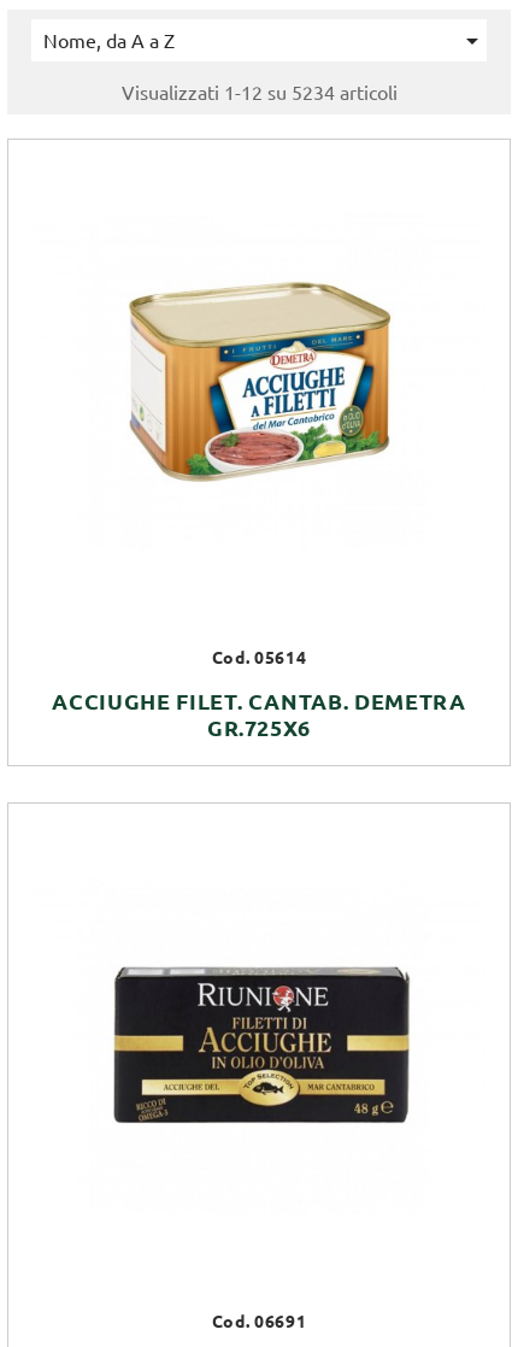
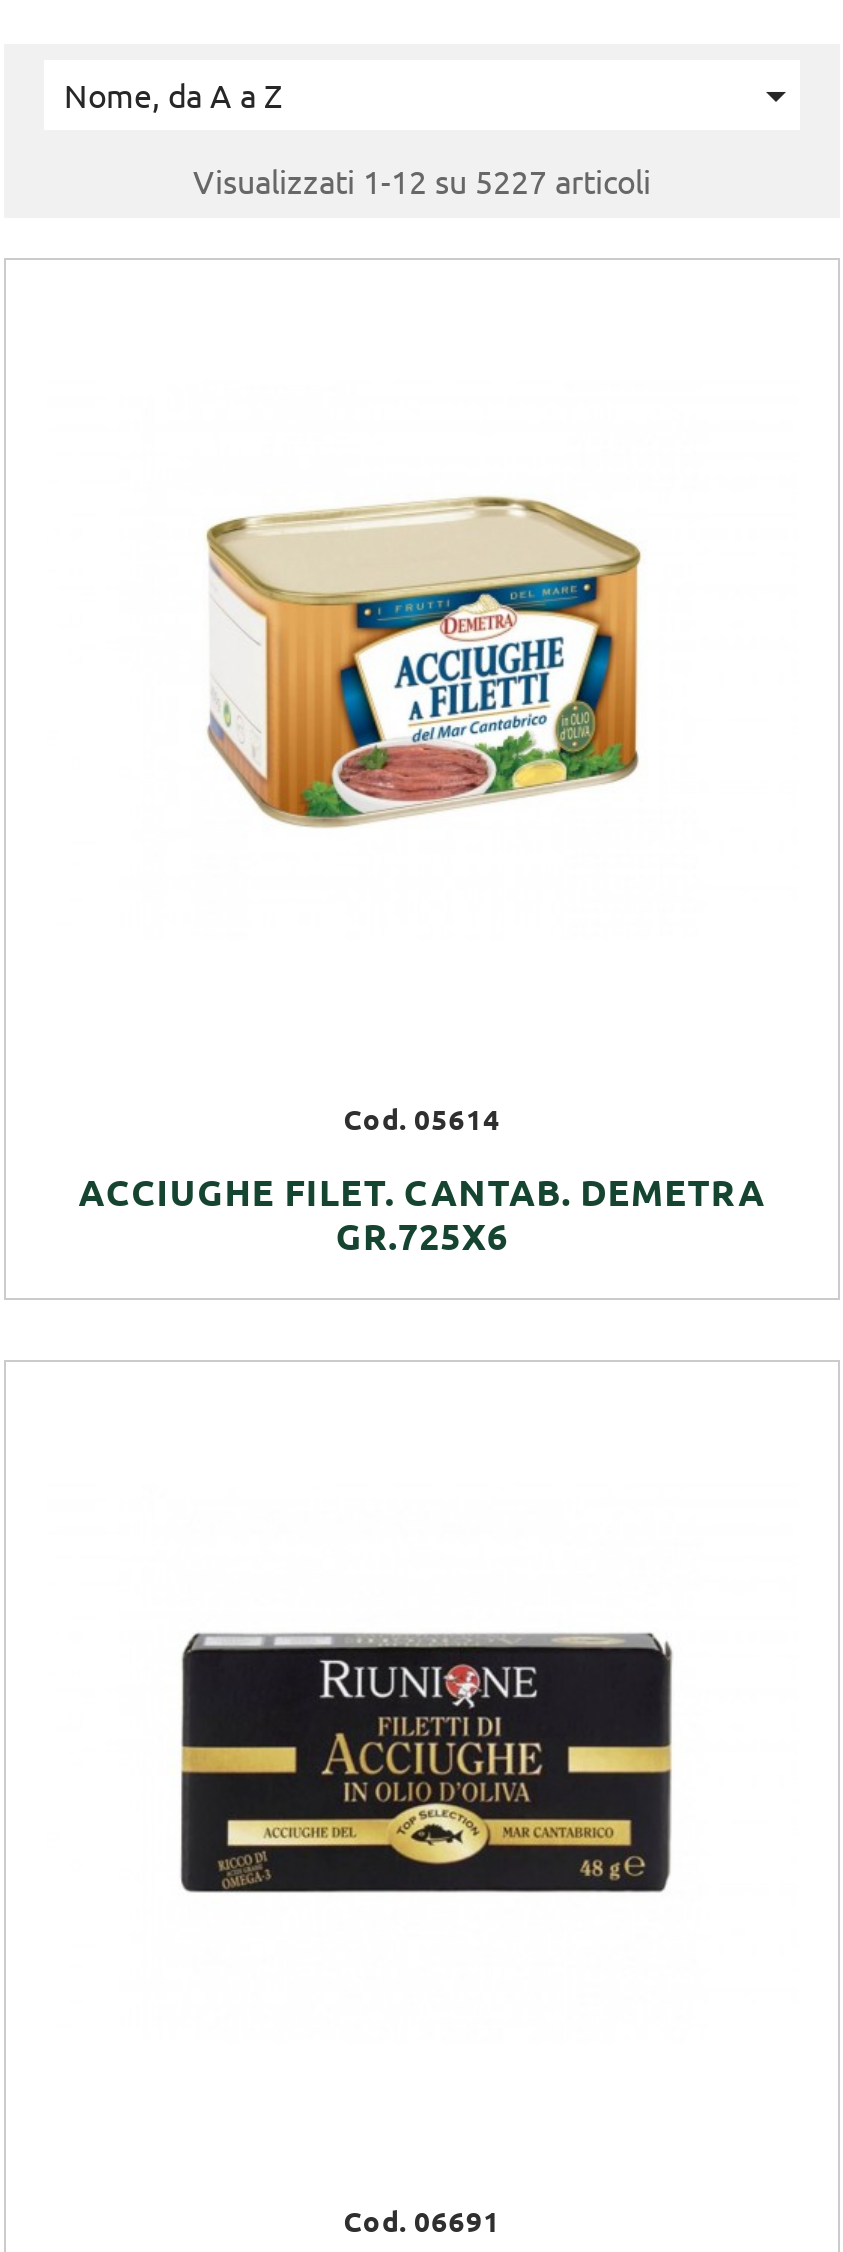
- Visualizzati 1-12 su 5234 articoli
+ Visualizzati 1-12 su 5227 articoli
